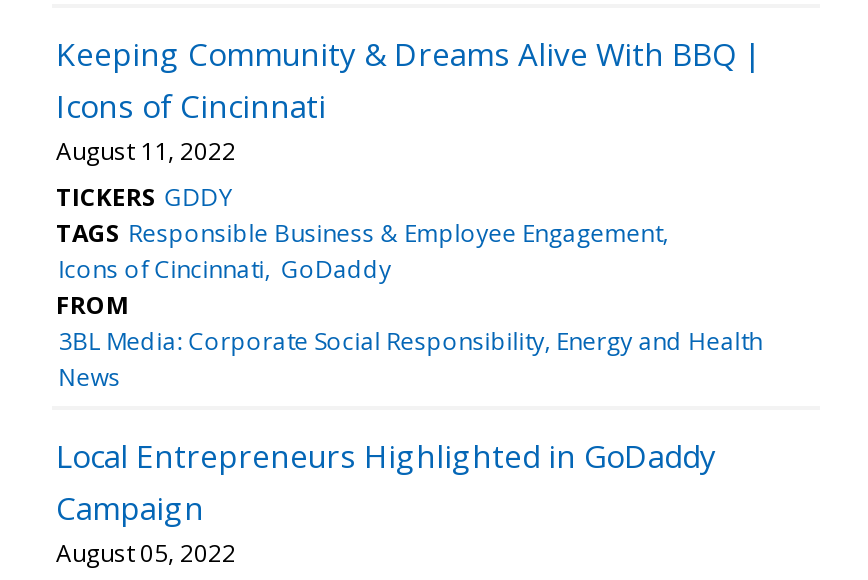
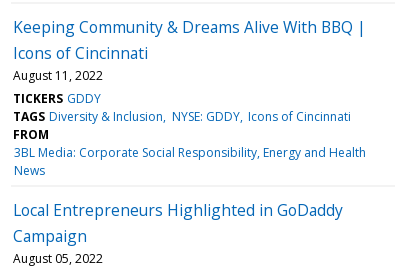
- TAGS Responsible Business & Employee Engagement
- Icons of Cincinnati GoDaddy
+ TAGS Diversity & Inclusion NYSE: GDDY Icons of Cincinnati
